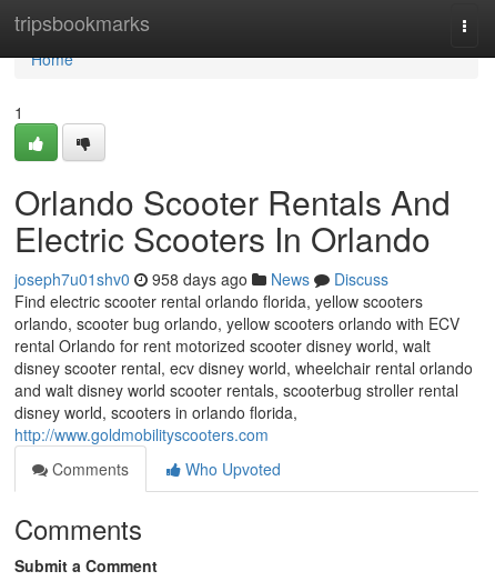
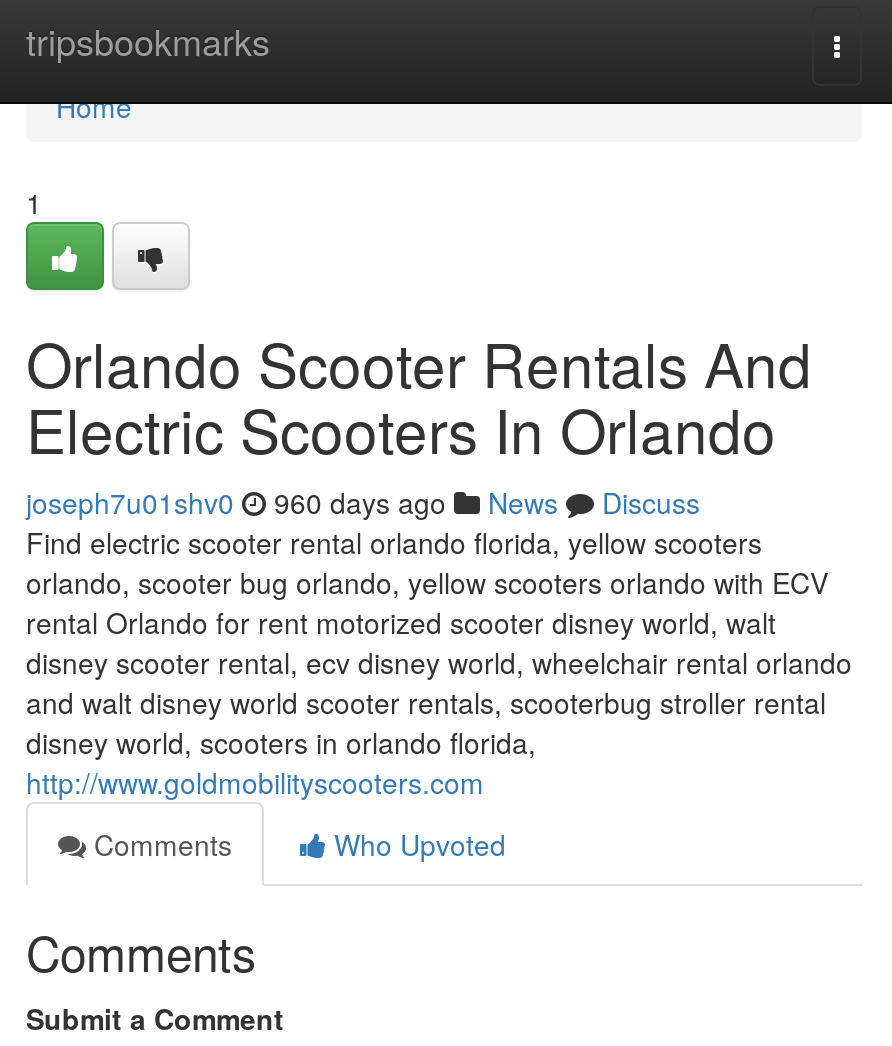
- joseph7u01shv0 958 days ago News Discuss
+ joseph7u01shv0 960 days ago News Discuss
